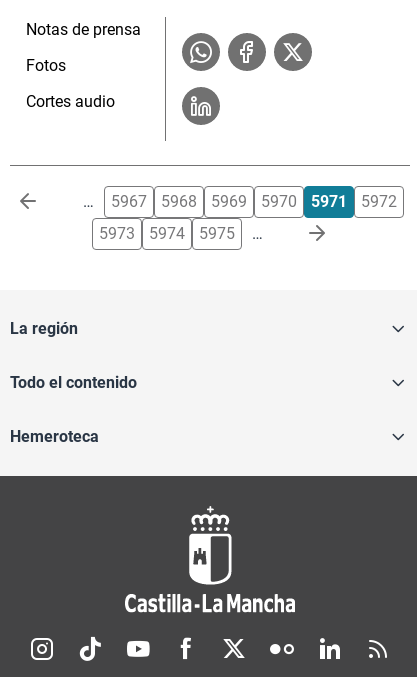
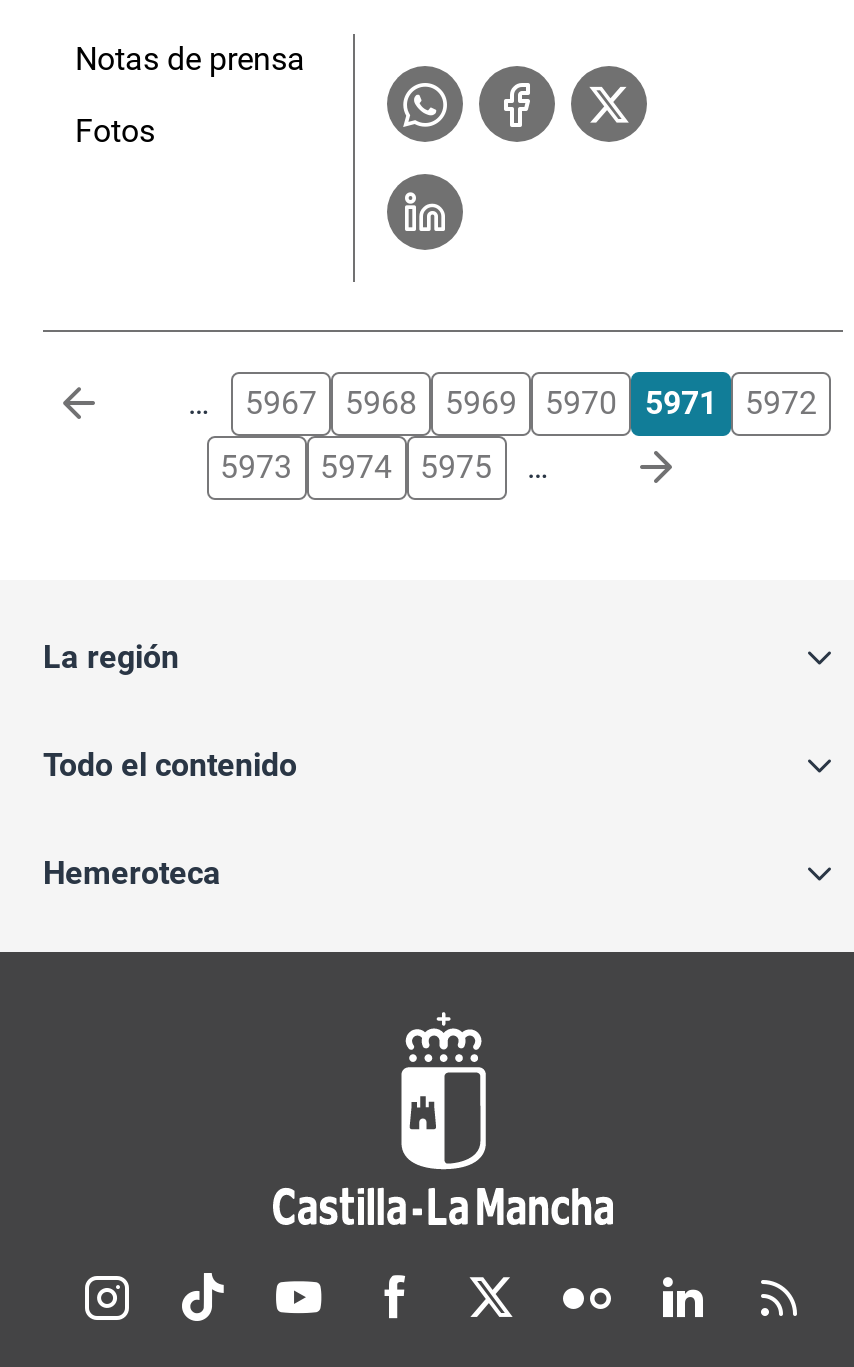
- Cortes audio
